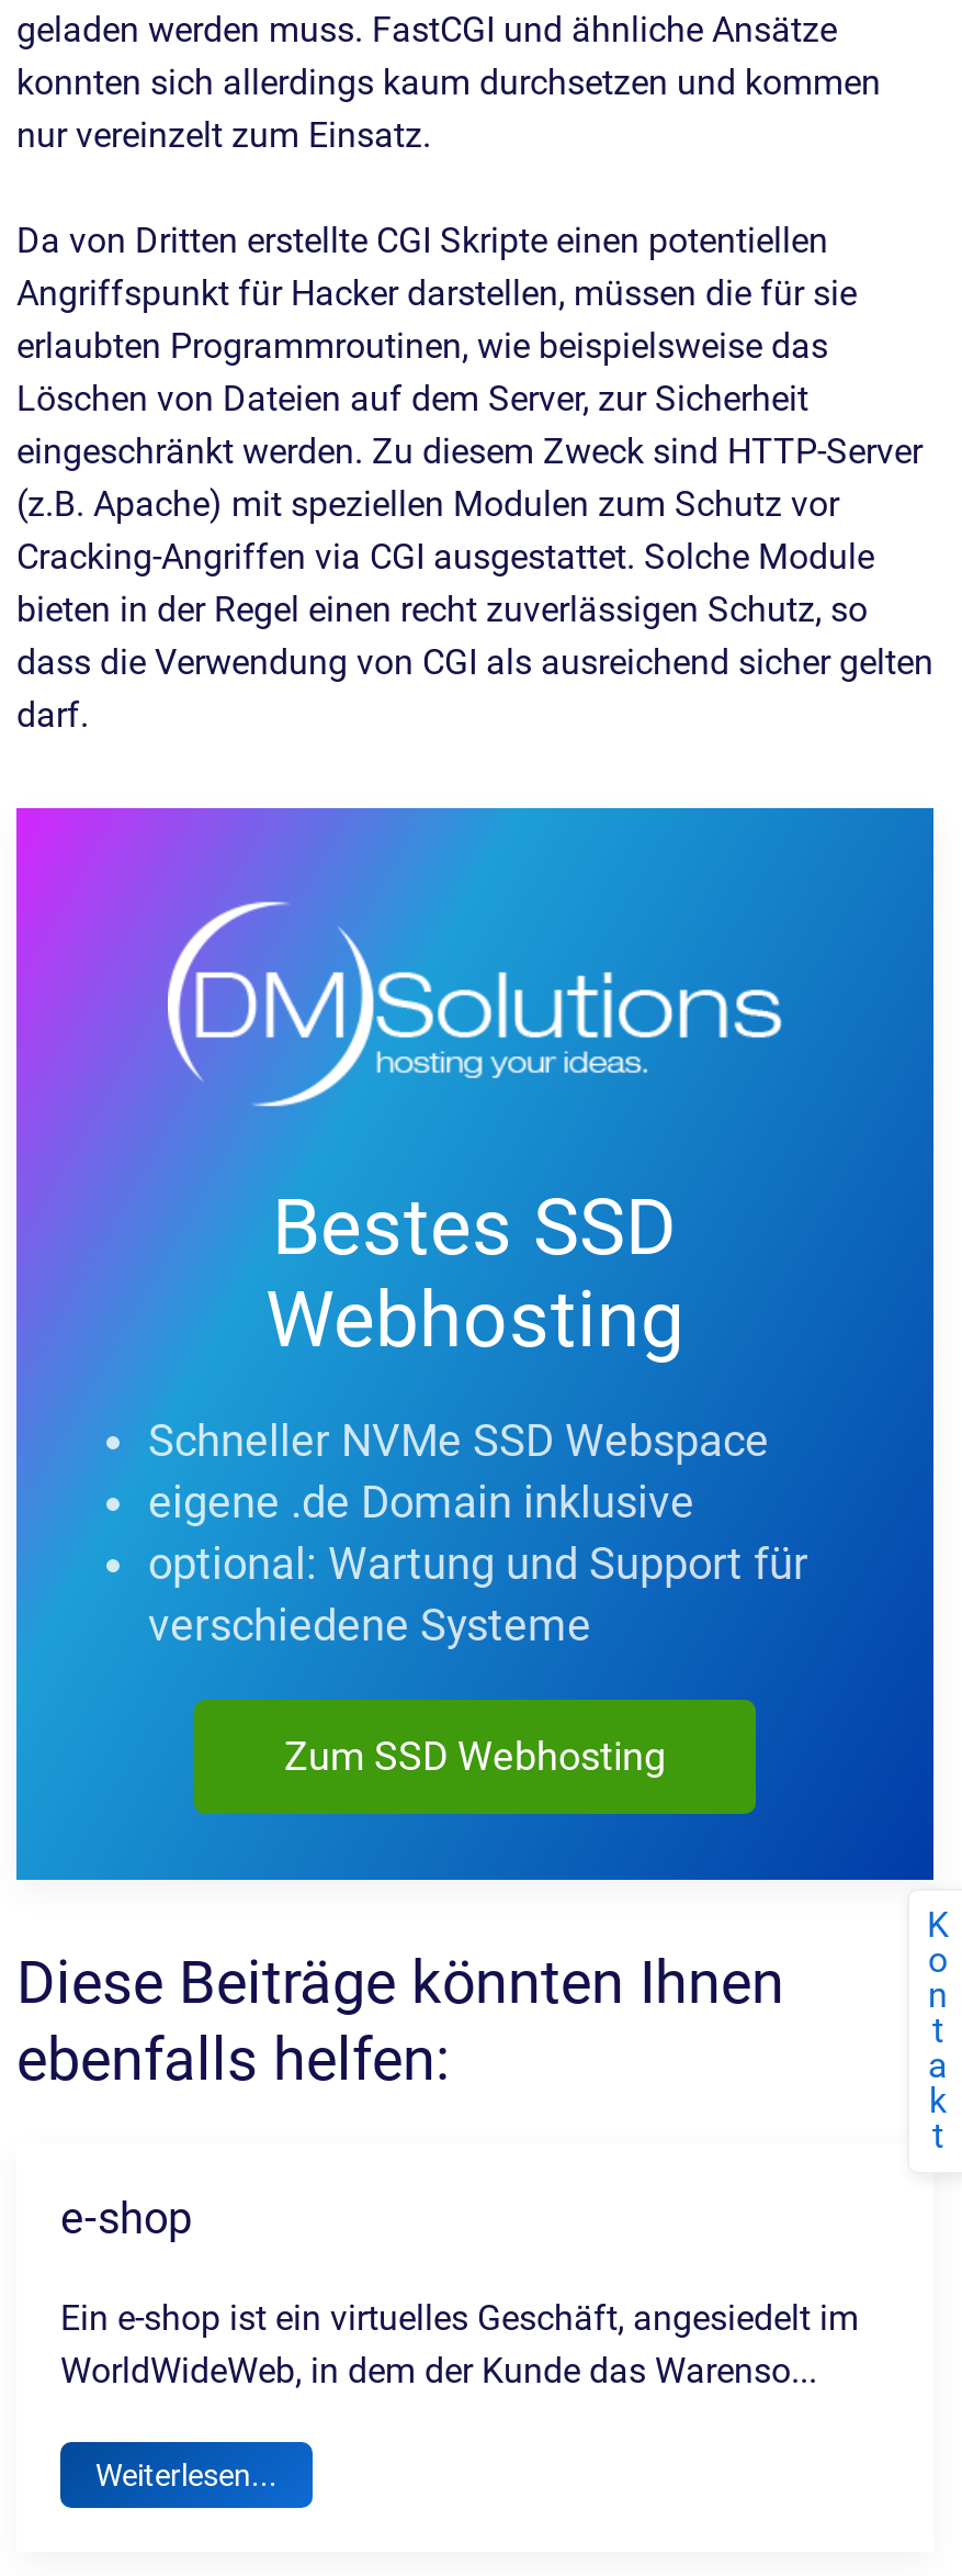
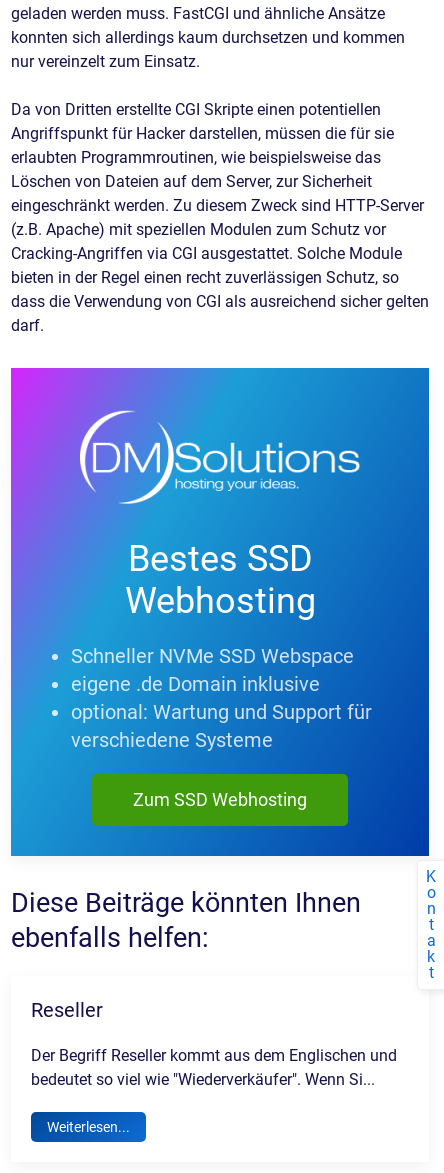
- e-shop
+ Reseller

- Ein e-shop ist ein virtuelles Geschäft, angesiedelt im
- WorldWideWeb, in dem der Kunde das Warenso...
+ Der Begriff Reseller kommt aus dem Englischen und
+ bedeutet so viel wie "Wiederverkäufer". Wenn Si...
